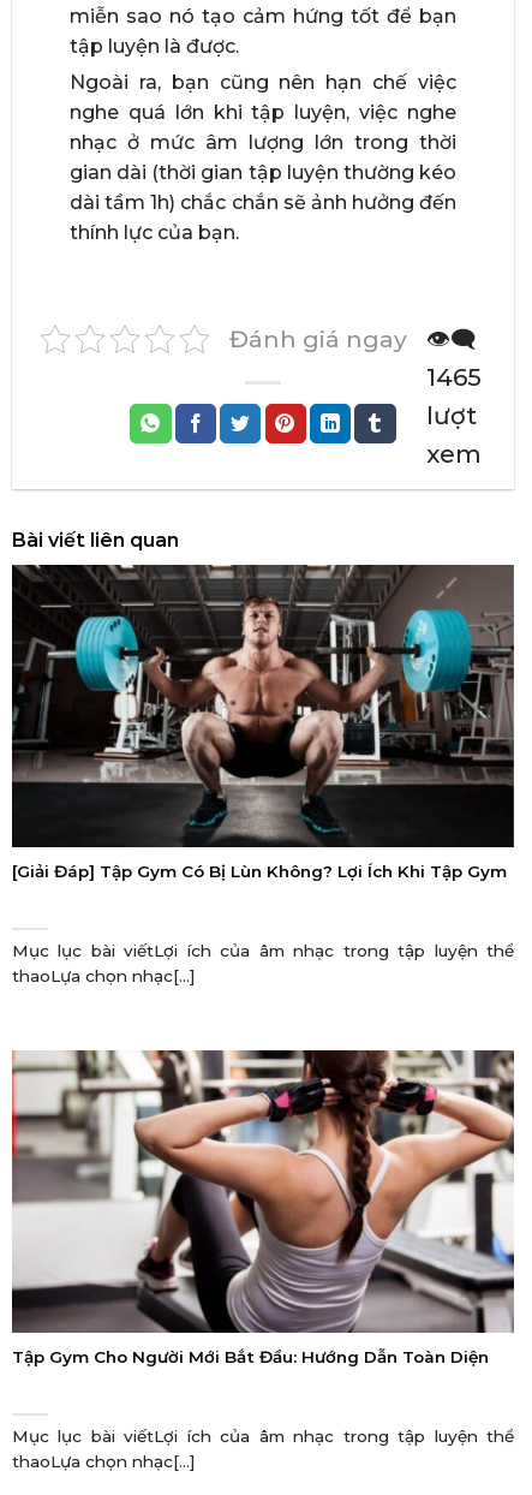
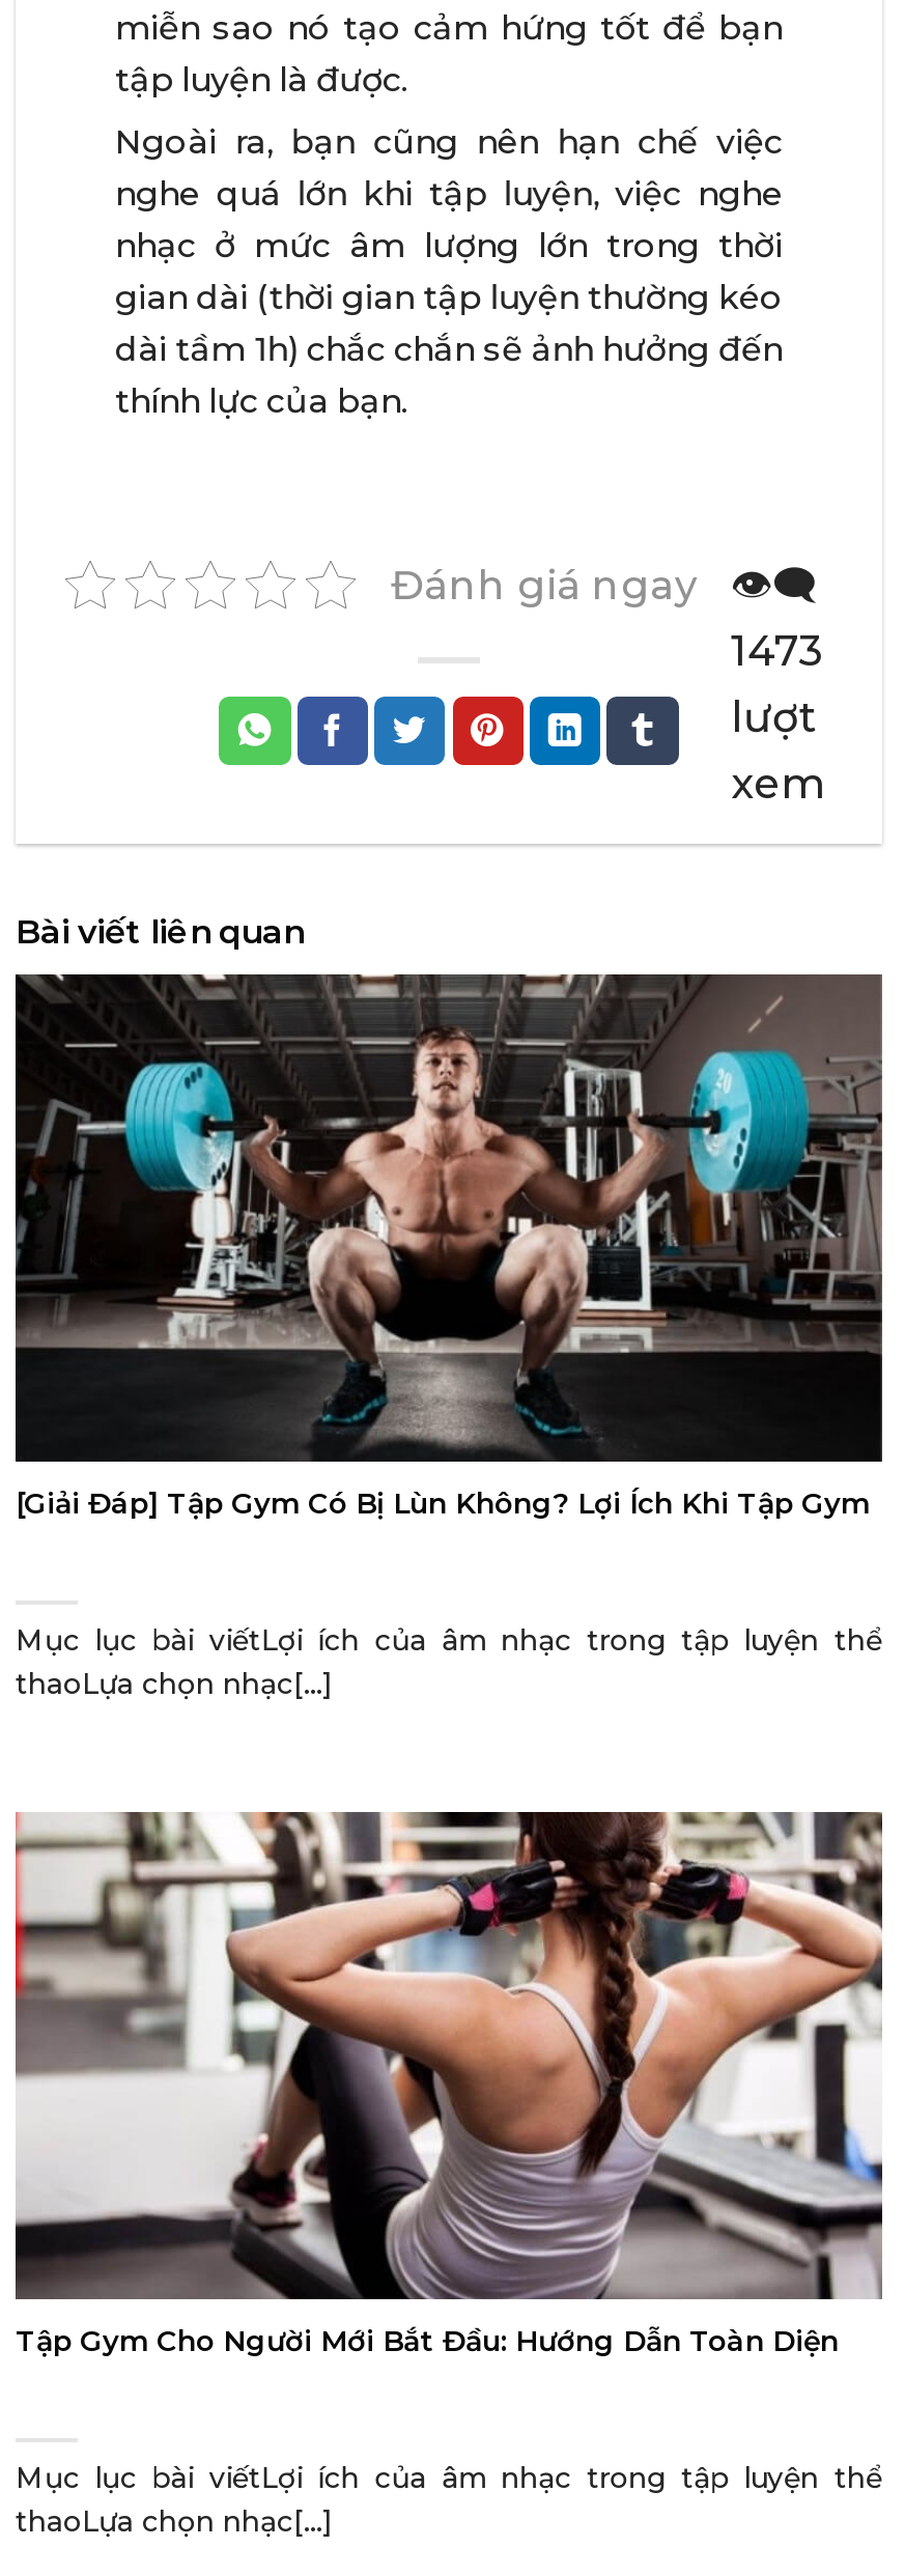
- 1465
+ 1473
